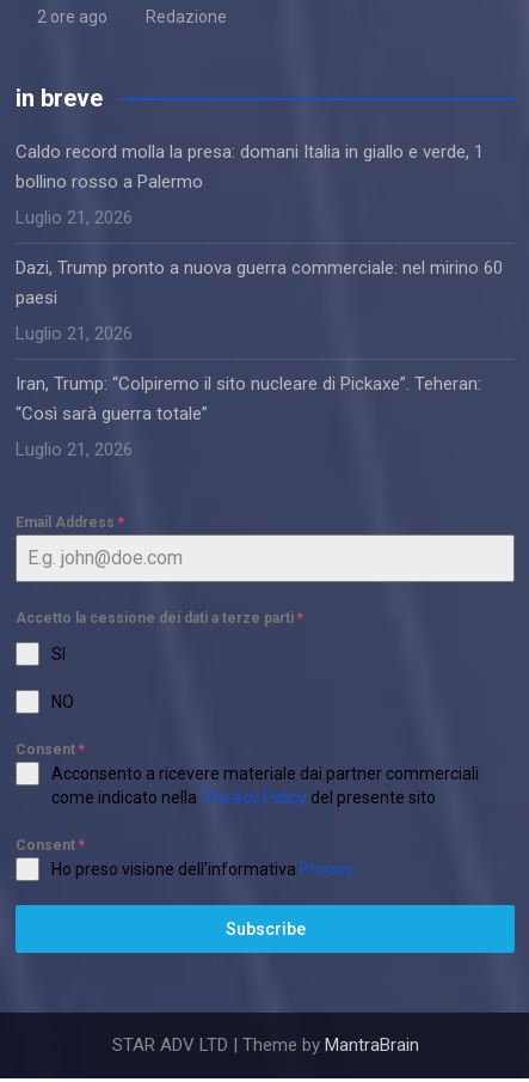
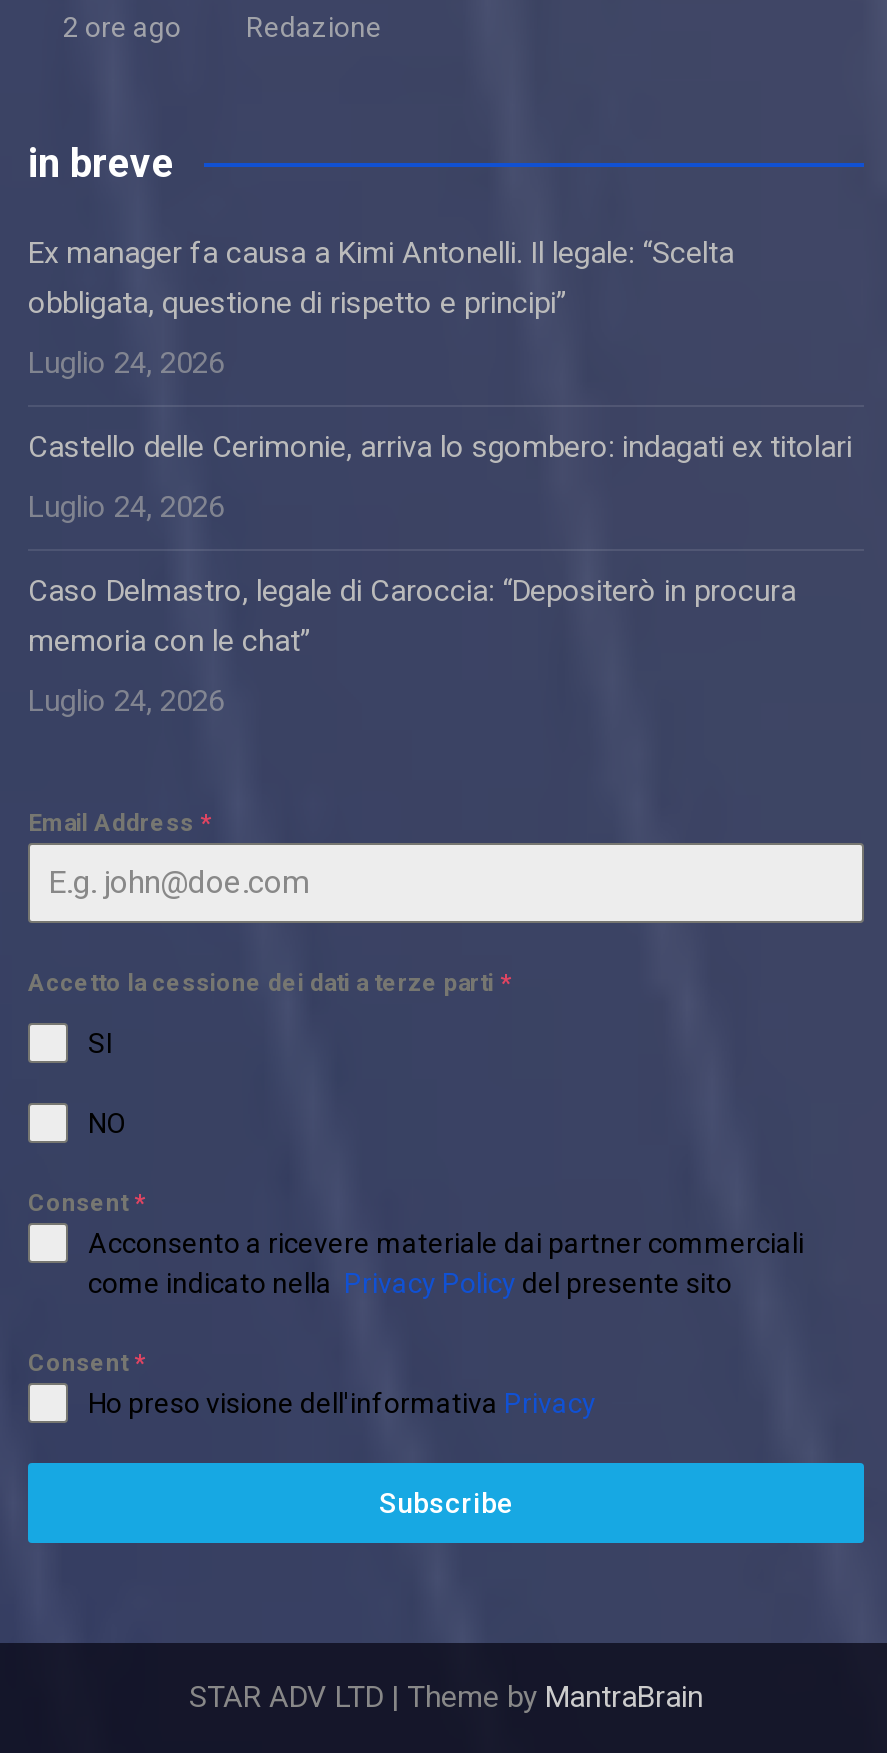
- Caldo record molla la presa: domani Italia in giallo e verde, 1
- bollino rosso a Palermo
+ Ex manager fa causa a Kimi Antonelli. Il legale: “Scelta
+ obbligata, questione di rispetto e principi”

- Luglio 21, 2026
+ Luglio 24, 2026

- Dazi, Trump pronto a nuova guerra commerciale: nel mirino 60
- paesi
+ Castello delle Cerimonie, arriva lo sgombero: indagati ex titolari

- Luglio 21, 2026
+ Luglio 24, 2026

- Iran, Trump: “Colpiremo il sito nucleare di Pickaxe”. Teheran:
- “Così sarà guerra totale”
+ Caso Delmastro, legale di Caroccia: “Depositerò in procura
+ memoria con le chat”

- Luglio 21, 2026
+ Luglio 24, 2026
